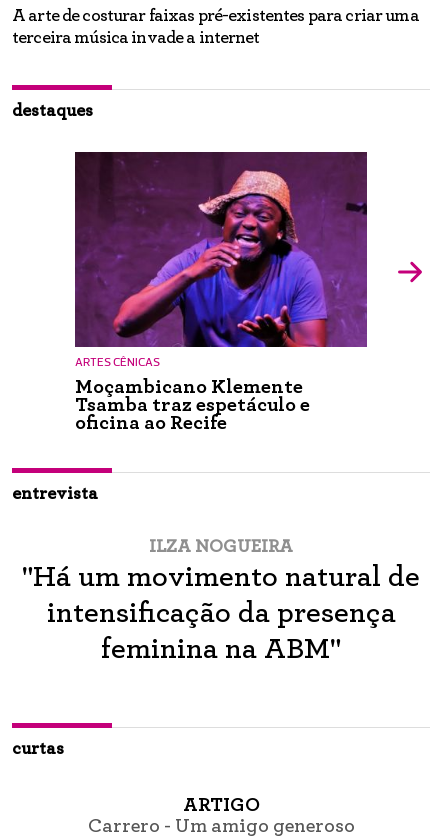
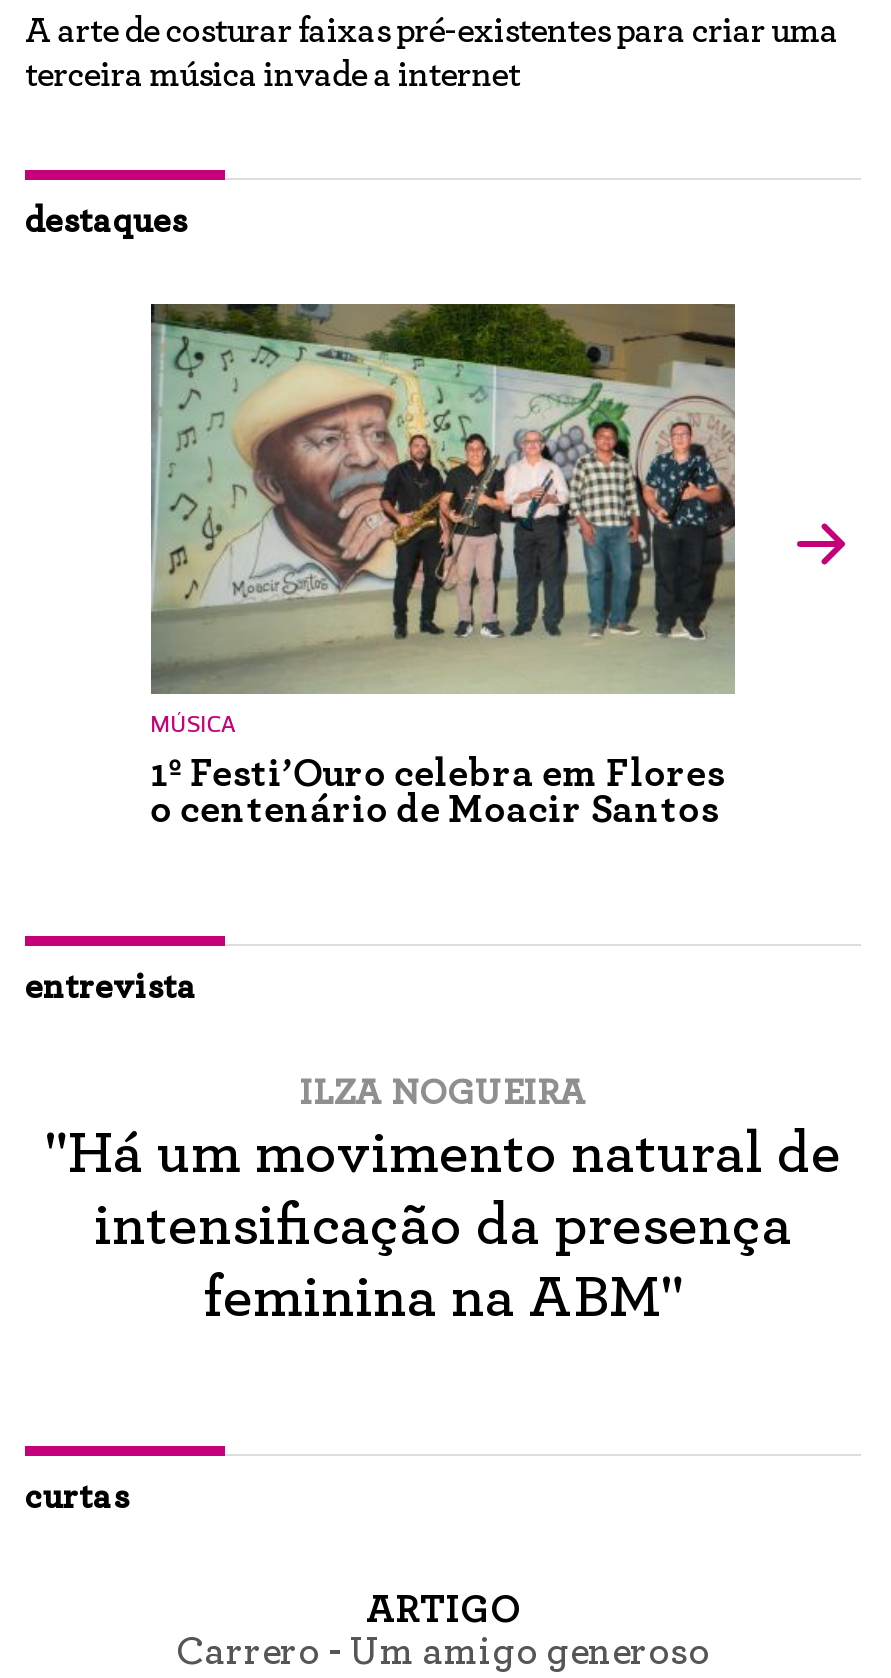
- [image]
- ARTES CÊNICAS
- Moçambicano Klemente
- Tsamba traz espetáculo e
- oficina ao Recife
+ [image]
+ MÚSICA
+ 1º Festi’Ouro celebra em Flores
+ o centenário de Moacir Santos
